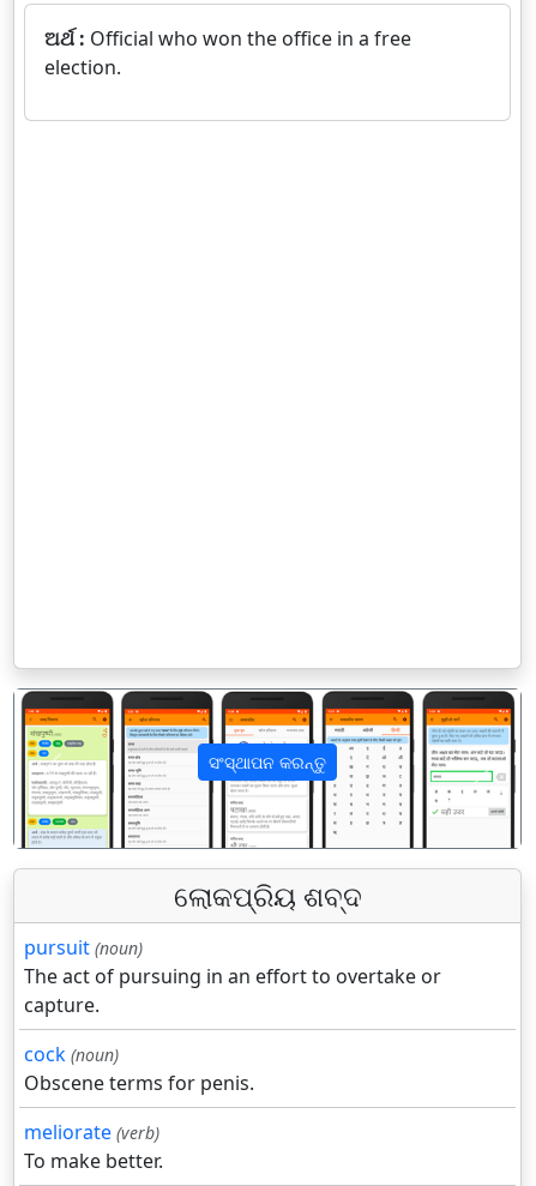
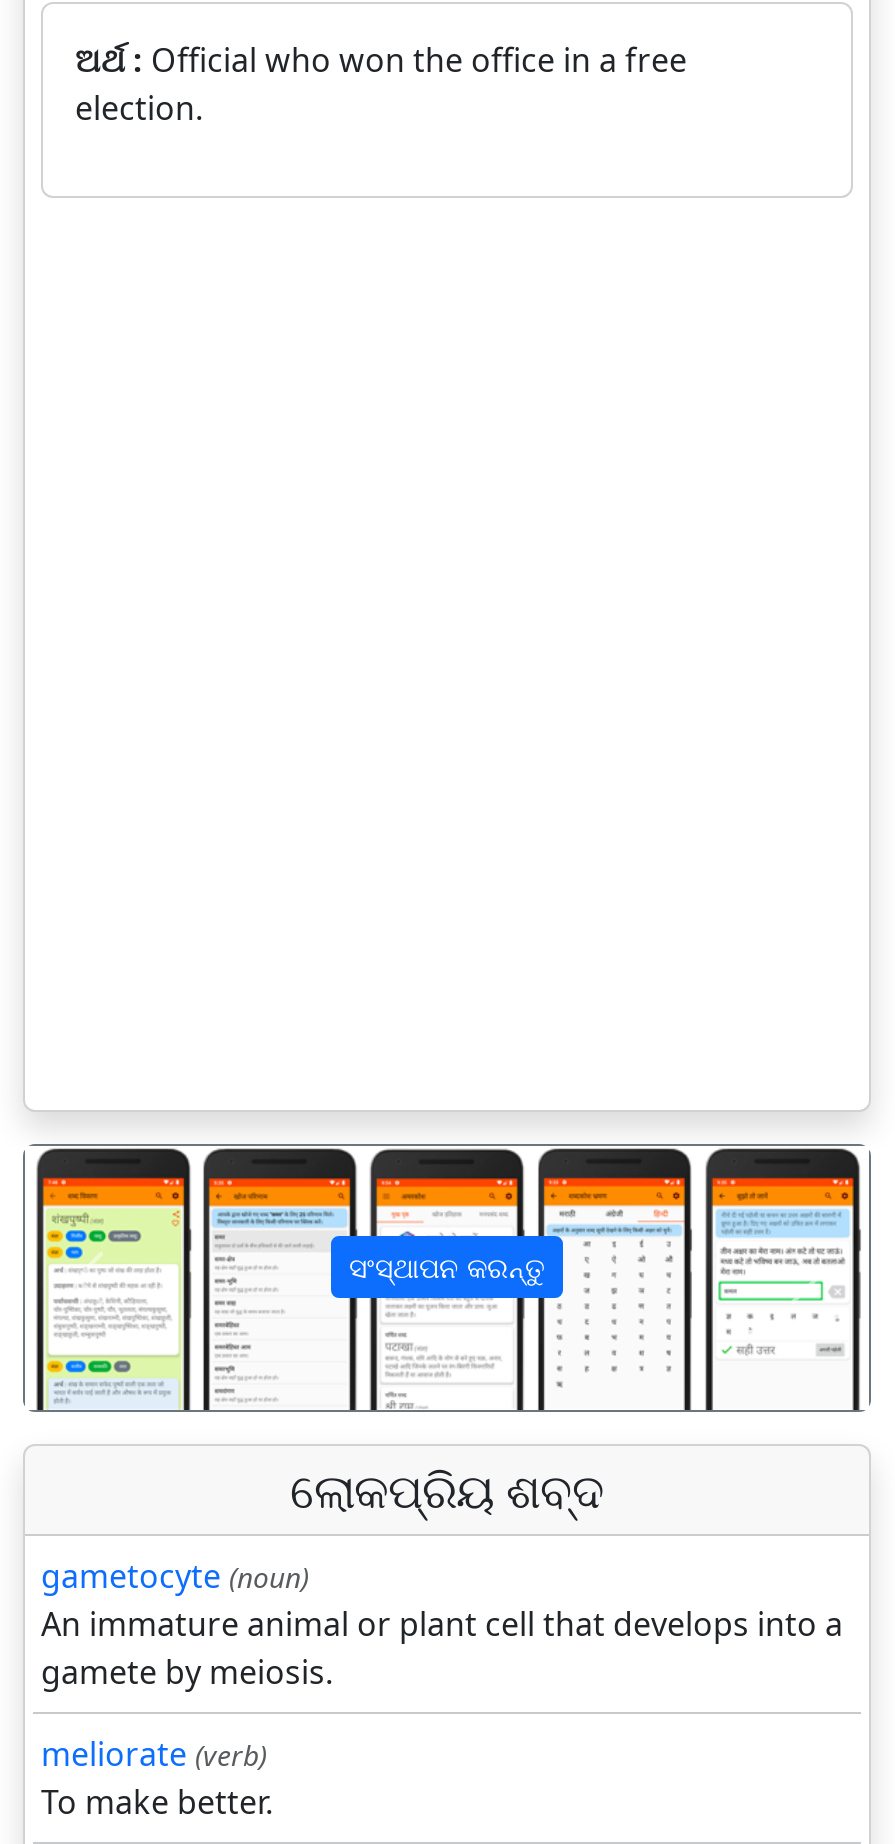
- pursuit (noun)
- The act of pursuing in an effort to overtake or
- capture.
- cock (noun)
- Obscene terms for penis.
+ gametocyte (noun)
+ An immature animal or plant cell that develops into a
+ gamete by meiosis.
